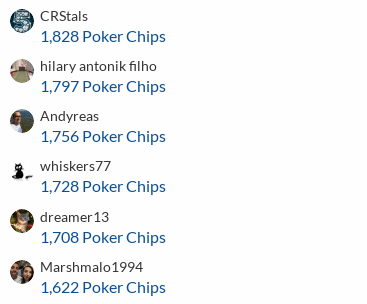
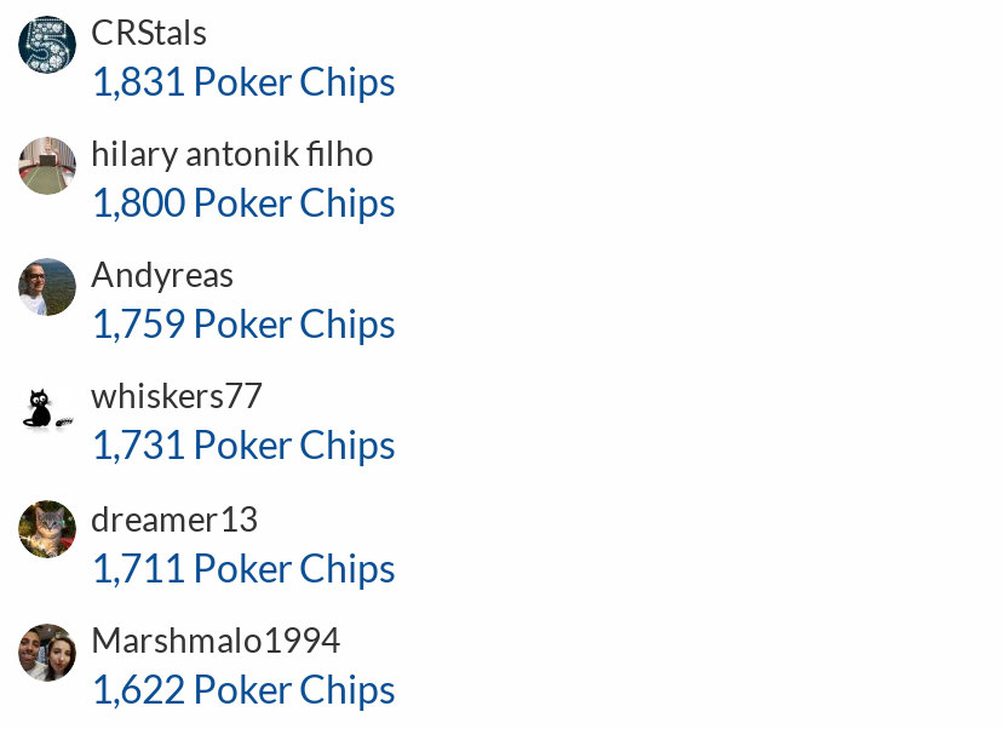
- 1,828 Poker Chips
+ 1,831 Poker Chips

- 1,797 Poker Chips
+ 1,800 Poker Chips

- 1,756 Poker Chips
+ 1,759 Poker Chips

- 1,728 Poker Chips
+ 1,731 Poker Chips

- 1,708 Poker Chips
+ 1,711 Poker Chips
